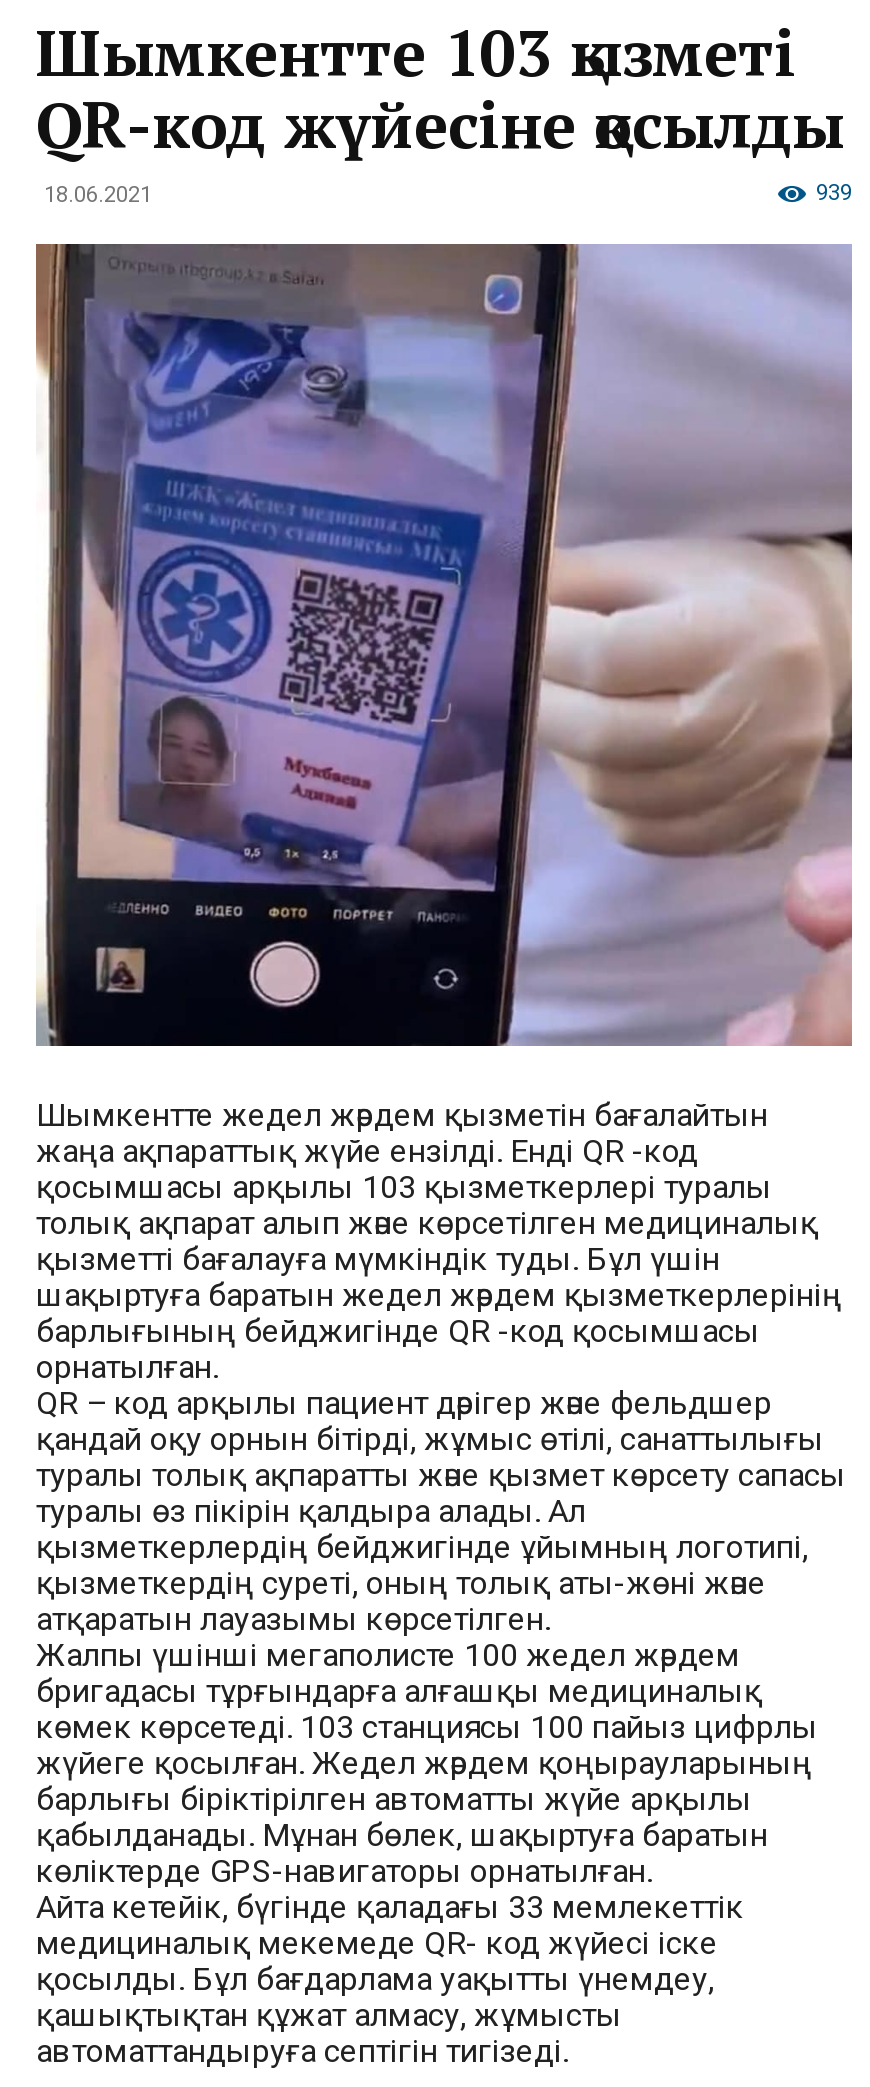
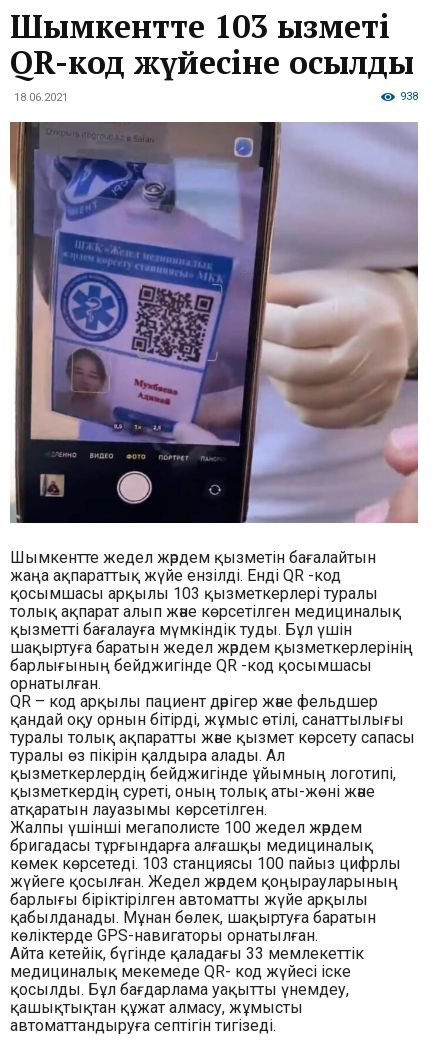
- 939
+ 938
